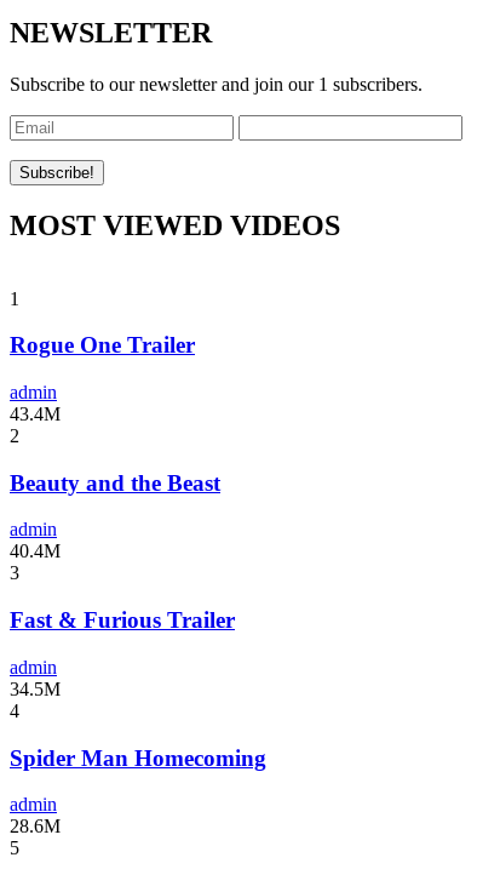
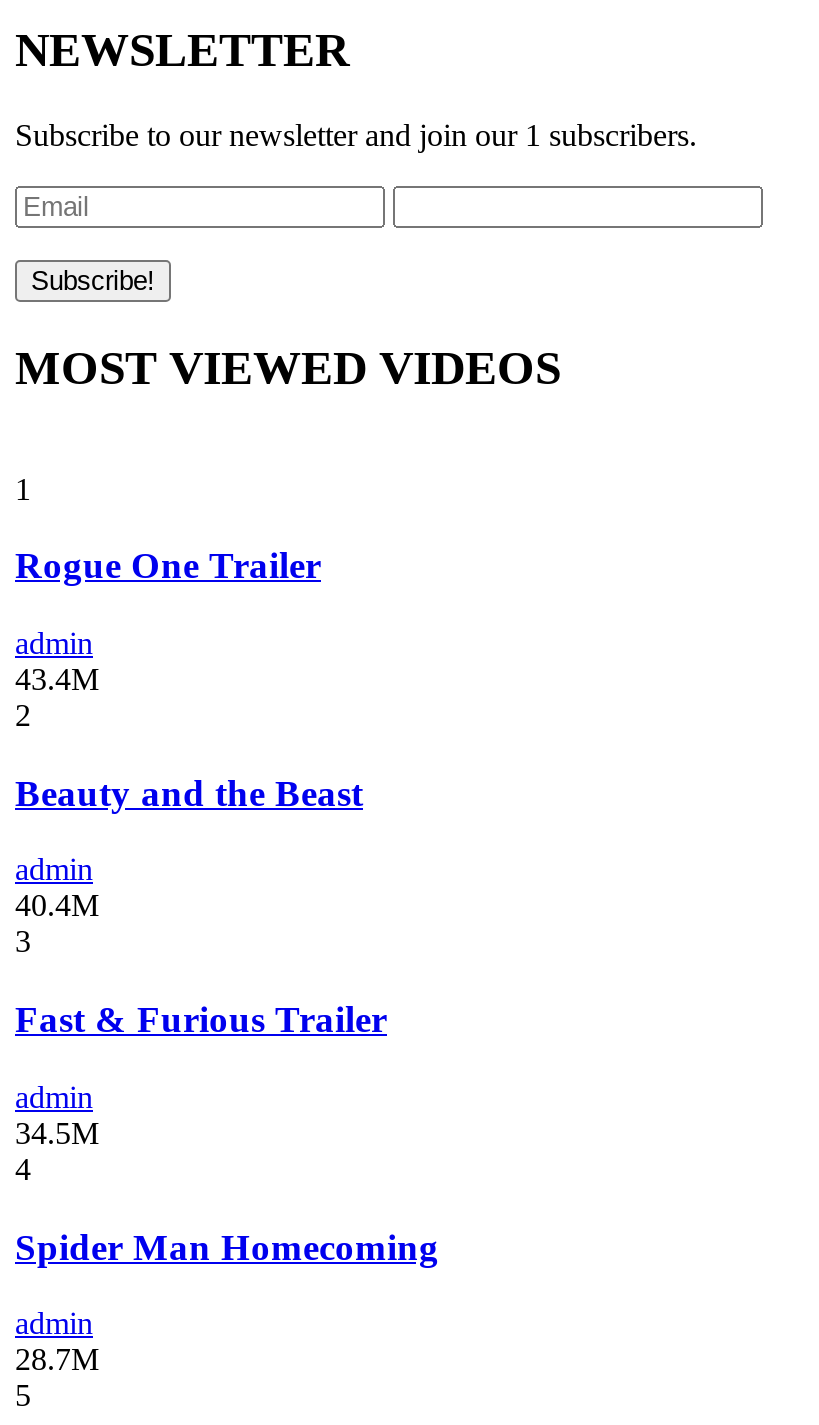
- 28.6M
+ 28.7M
